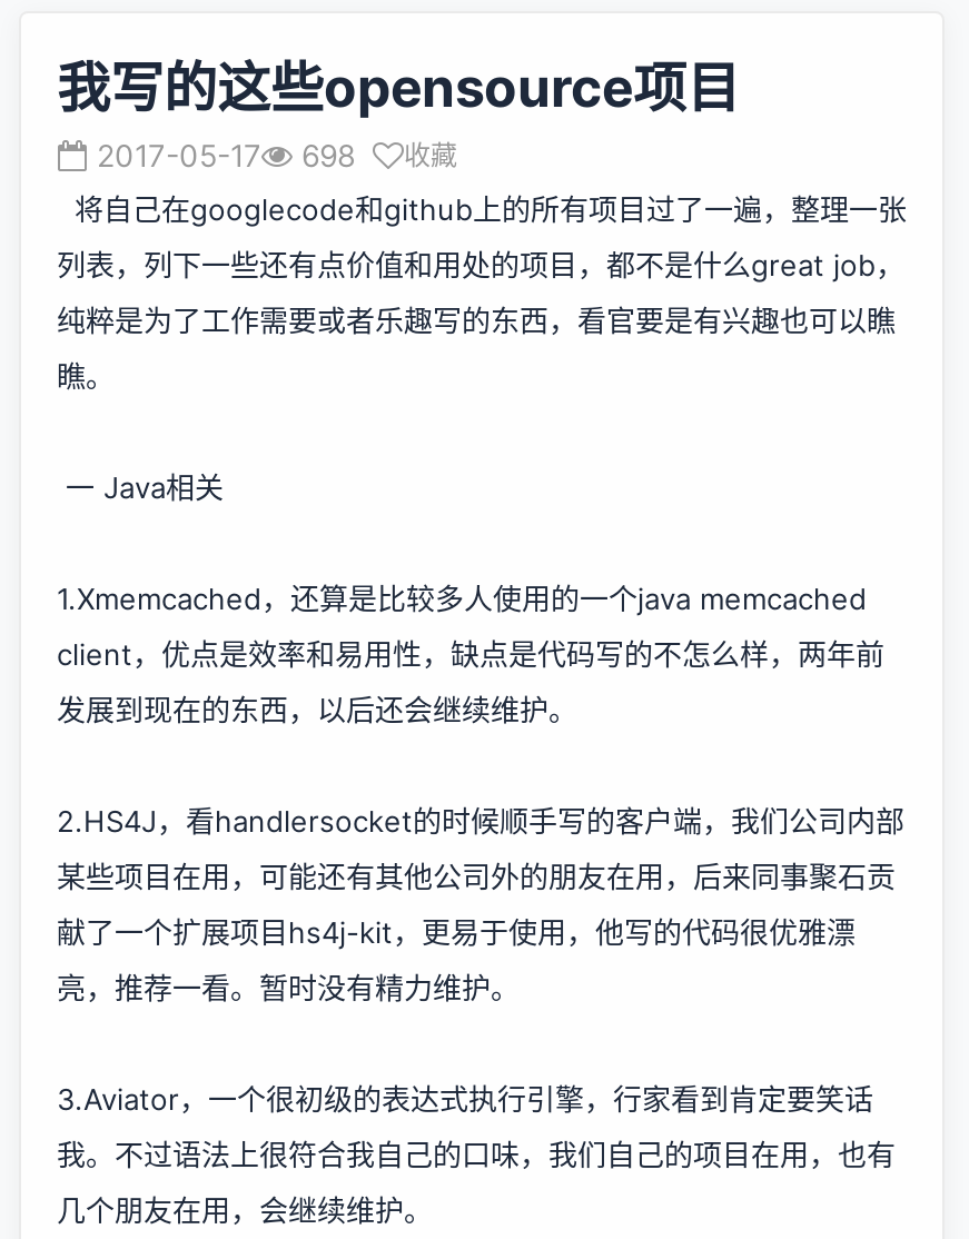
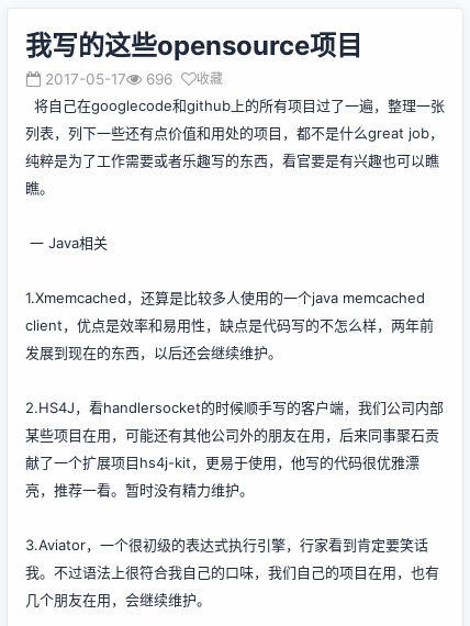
- 2017-05-17 698 收藏
+ 2017-05-17 696 收藏
